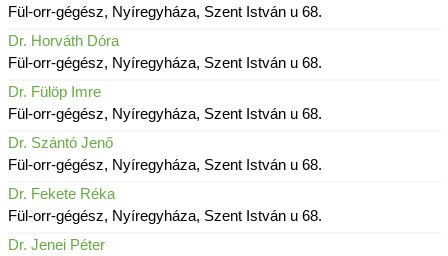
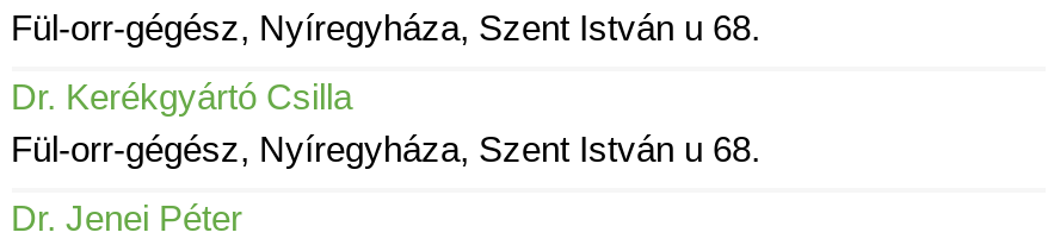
- Dr. Horváth Dóra
- Fül-orr-gégész, Nyíregyháza, Szent István u 68.
- Dr. Fülöp Imre
- Fül-orr-gégész, Nyíregyháza, Szent István u 68.
- Dr. Szántó Jenő
- Fül-orr-gégész, Nyíregyháza, Szent István u 68.
- Dr. Fekete Réka
+ Dr. Kerékgyártó Csilla
